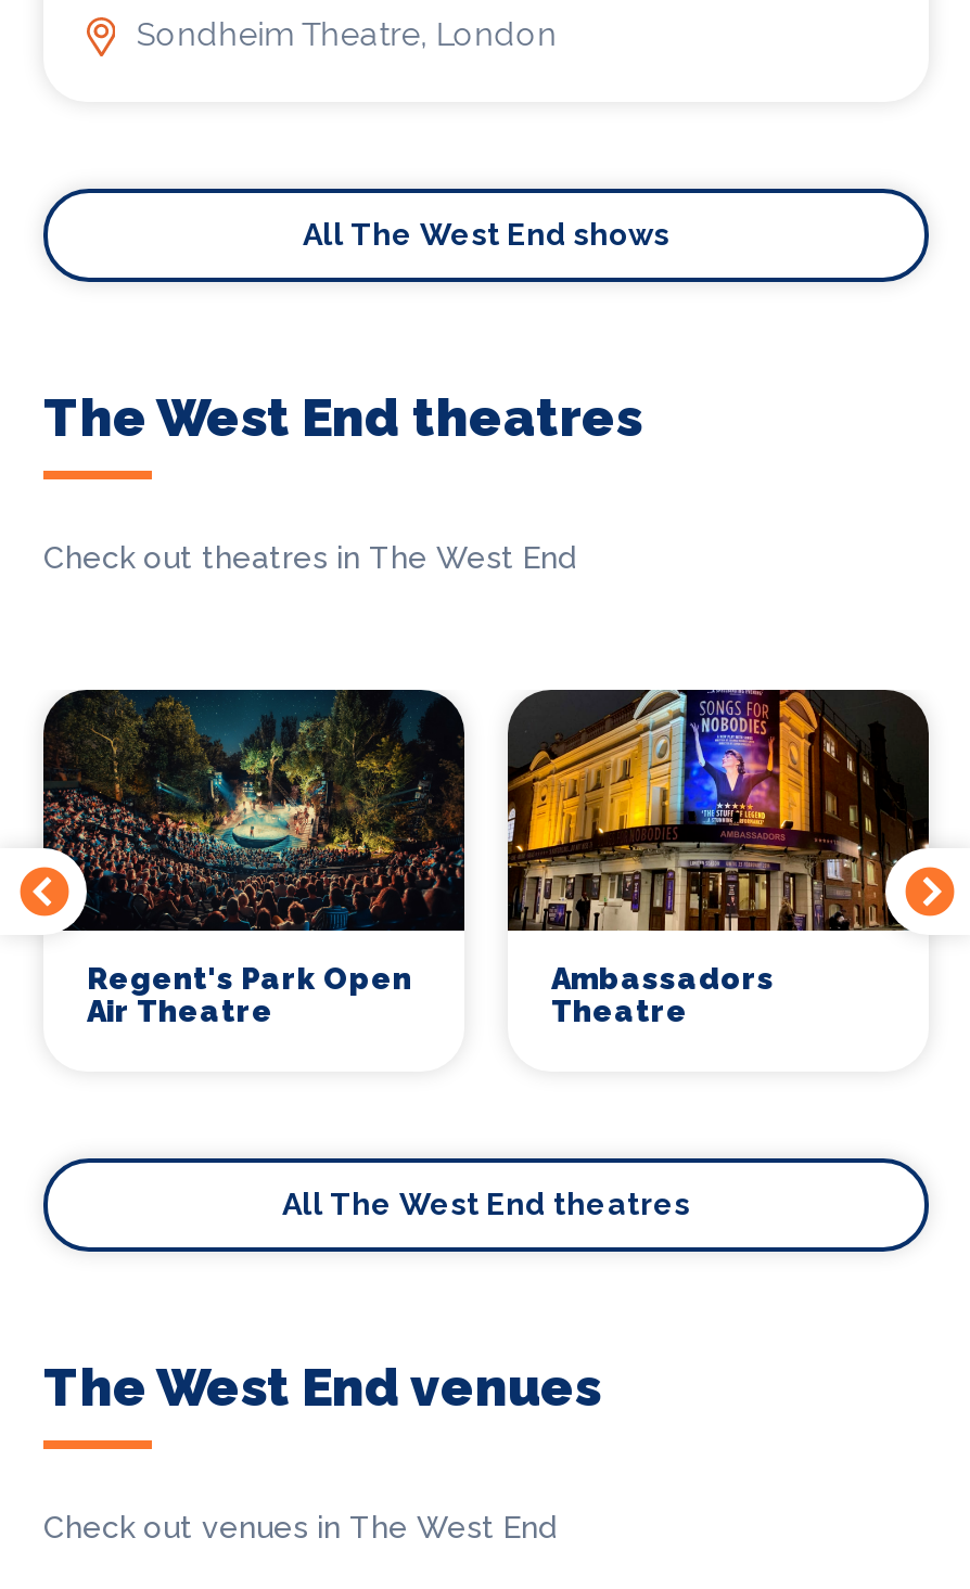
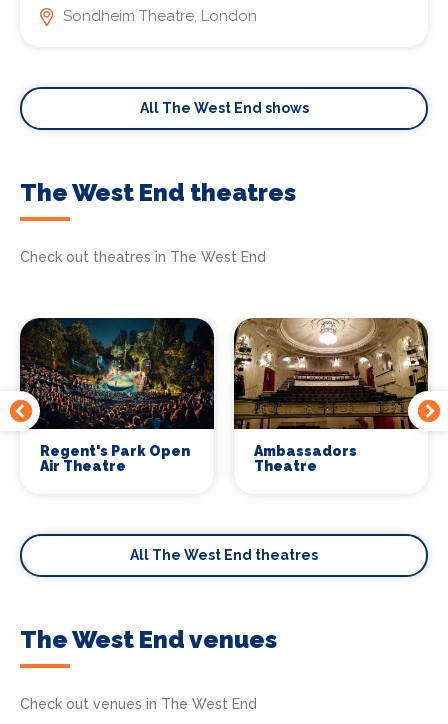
- [image]
+ [image]
